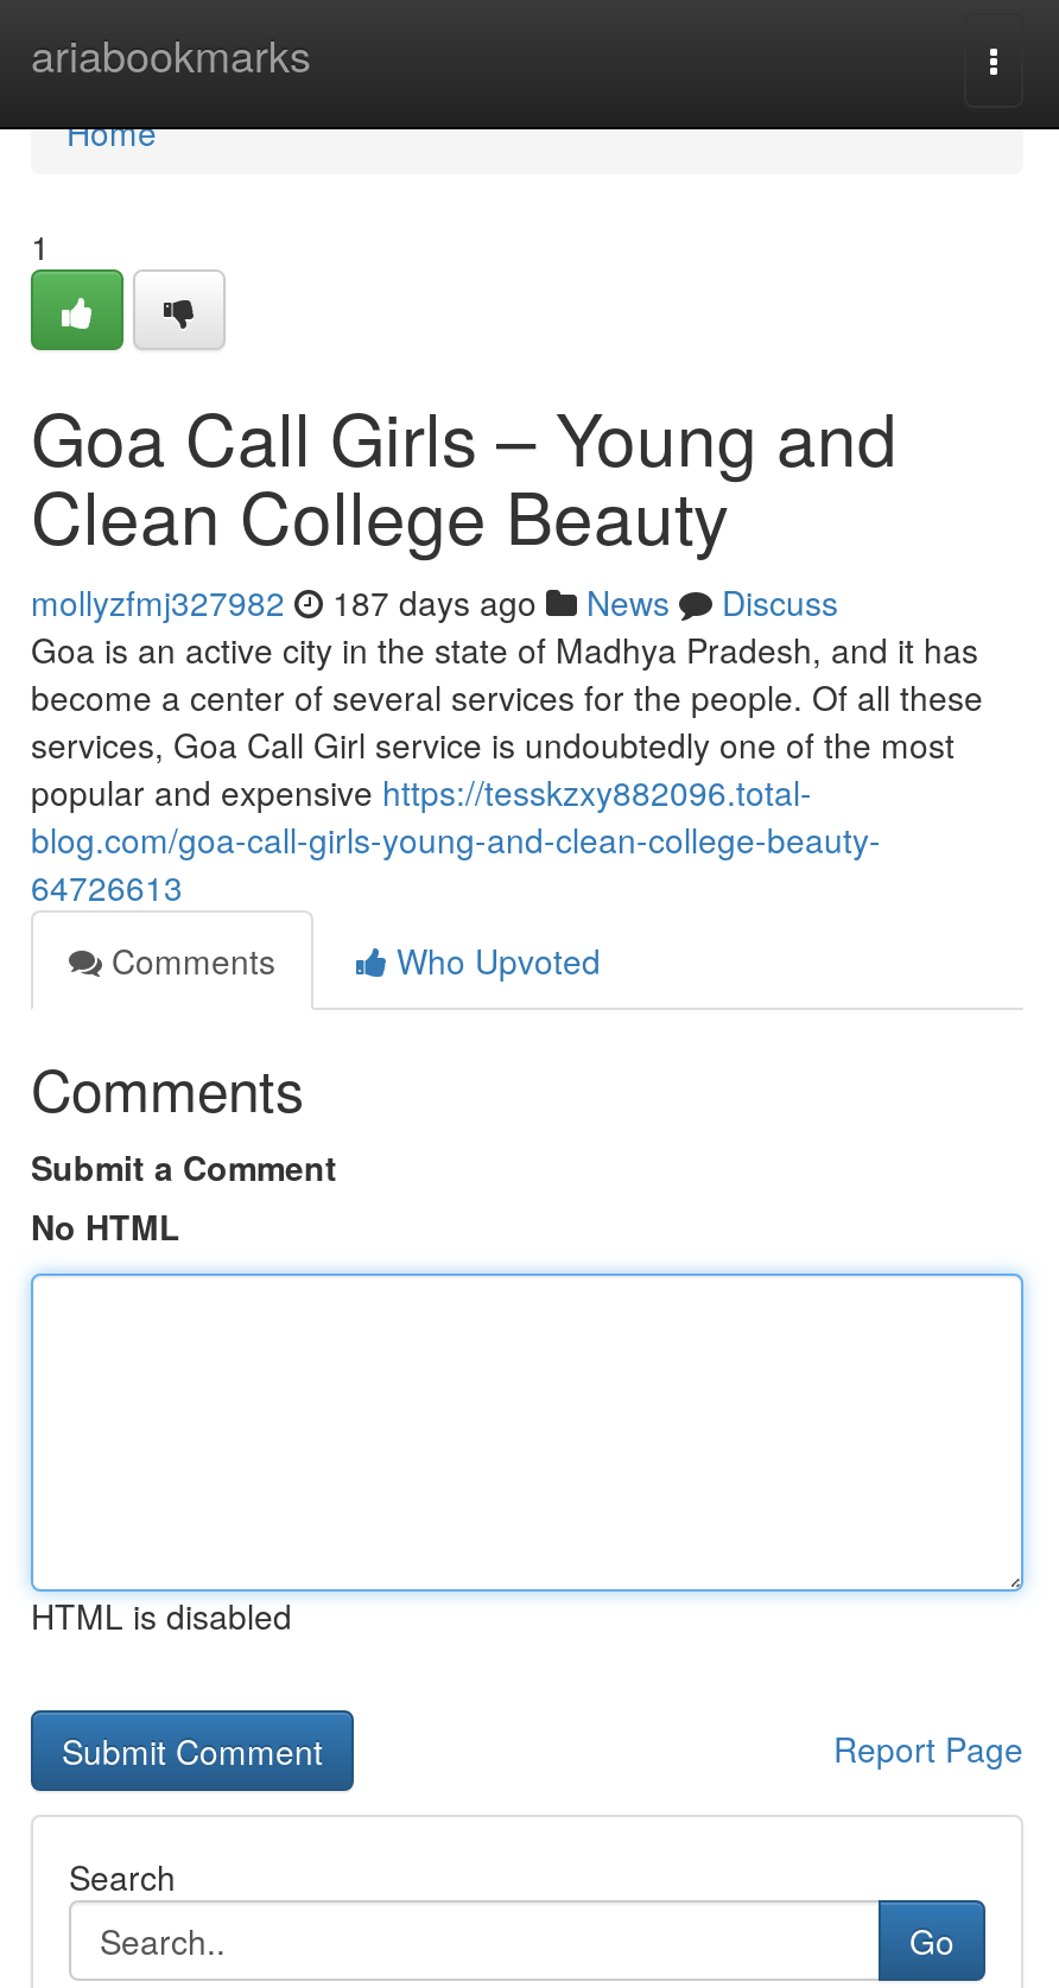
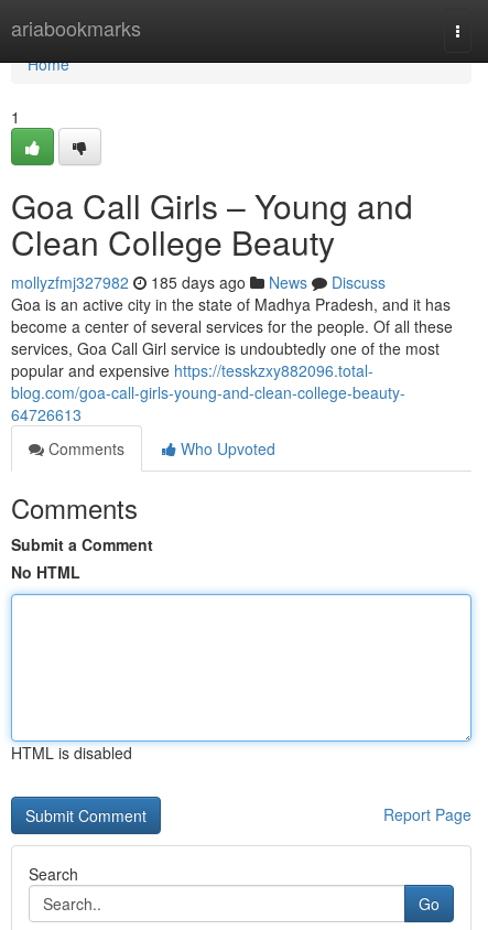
- mollyzfmj327982 187 days ago News Discuss
+ mollyzfmj327982 185 days ago News Discuss
